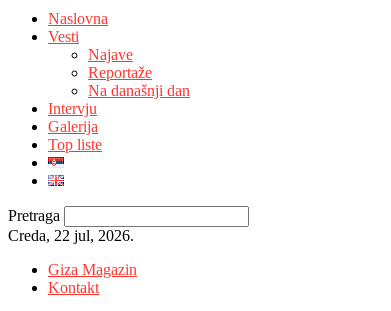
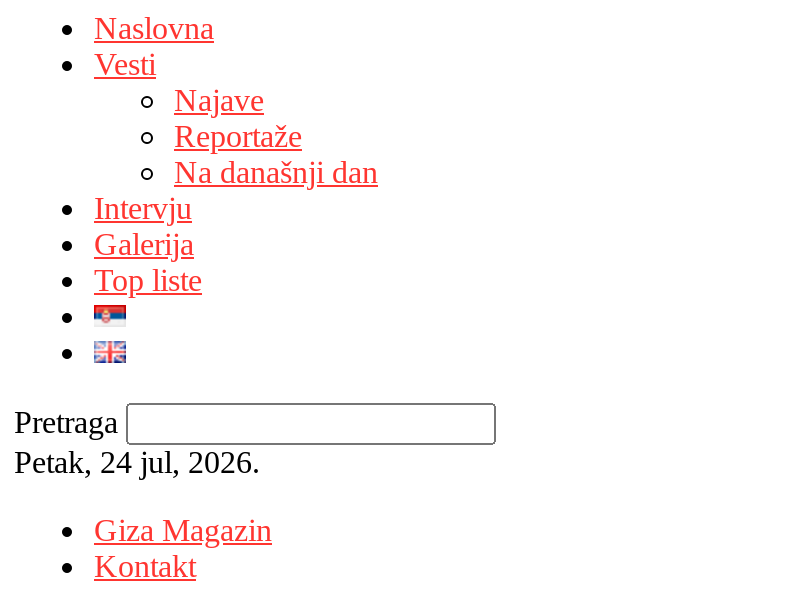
- Creda, 22 jul, 2026.
+ Petak, 24 jul, 2026.
